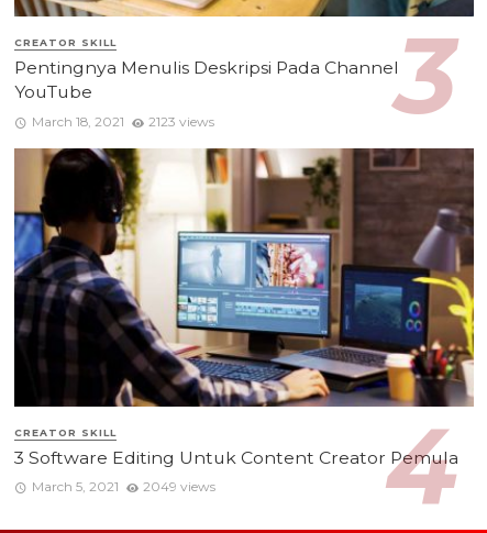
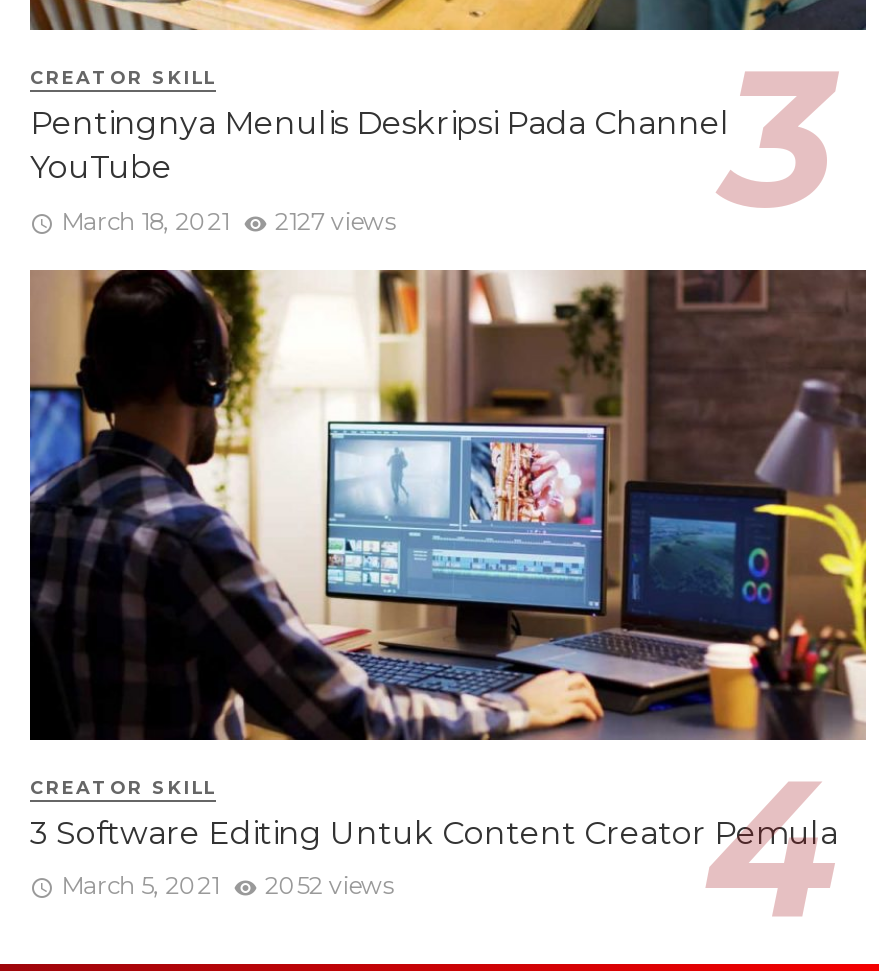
- March 18, 2021 2123 views
+ March 18, 2021 2127 views

- March 5, 2021 2049 views
+ March 5, 2021 2052 views
